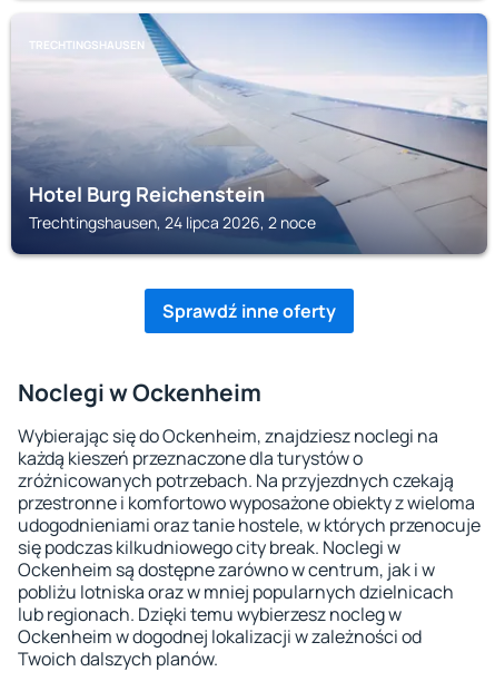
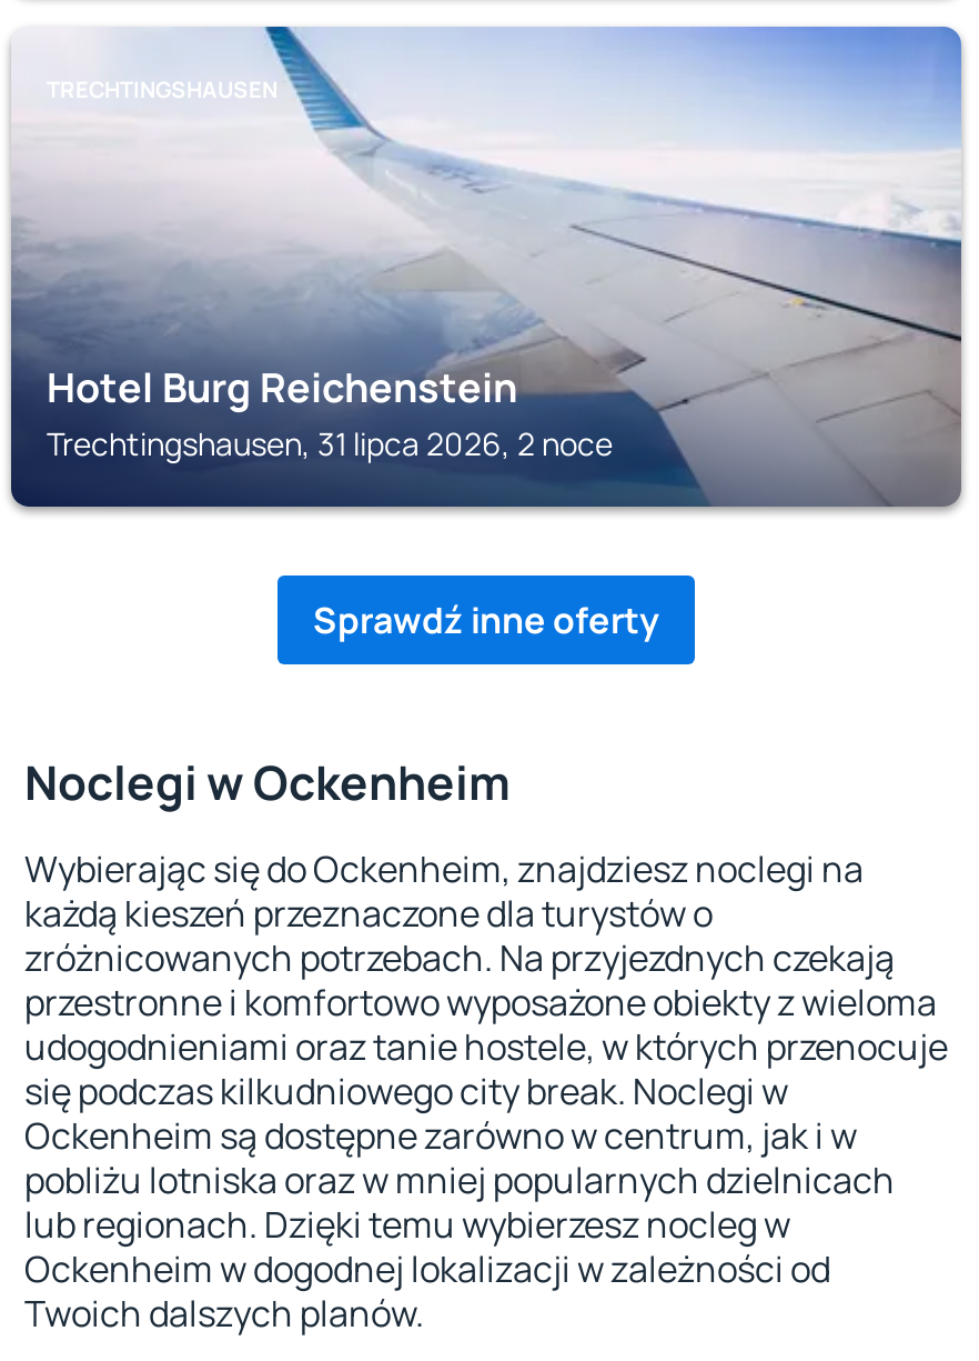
- Trechtingshausen, 24 lipca 2026, 2 noce
+ Trechtingshausen, 31 lipca 2026, 2 noce
